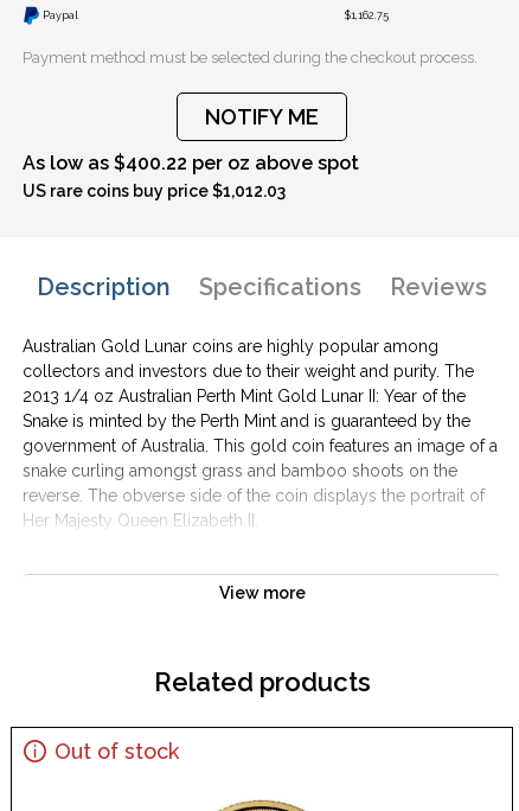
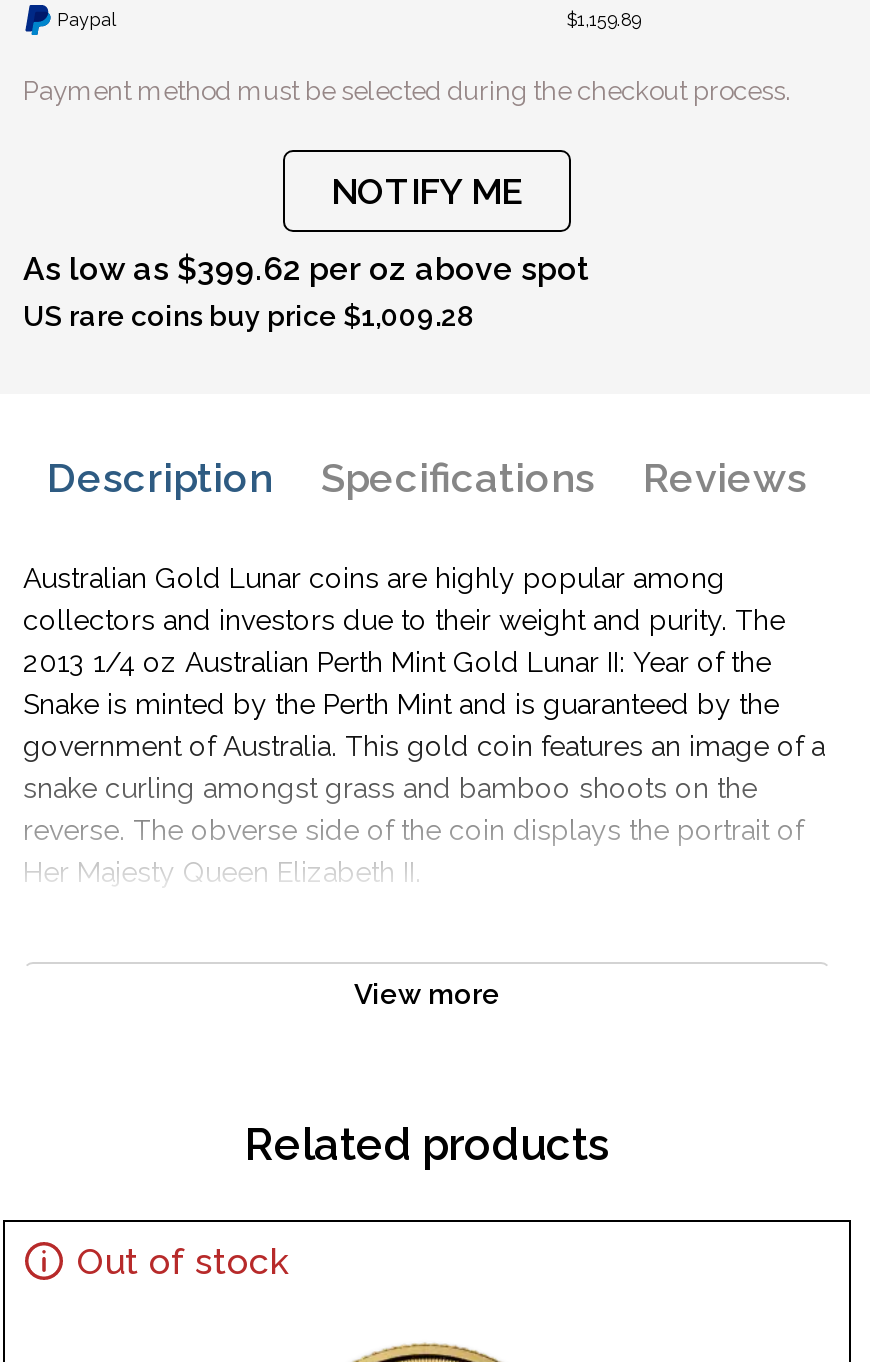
- $1,162.75
+ $1,159.89

- As low as $400.22 per oz above spot
+ As low as $399.62 per oz above spot

- US rare coins buy price $1,012.03
+ US rare coins buy price $1,009.28
